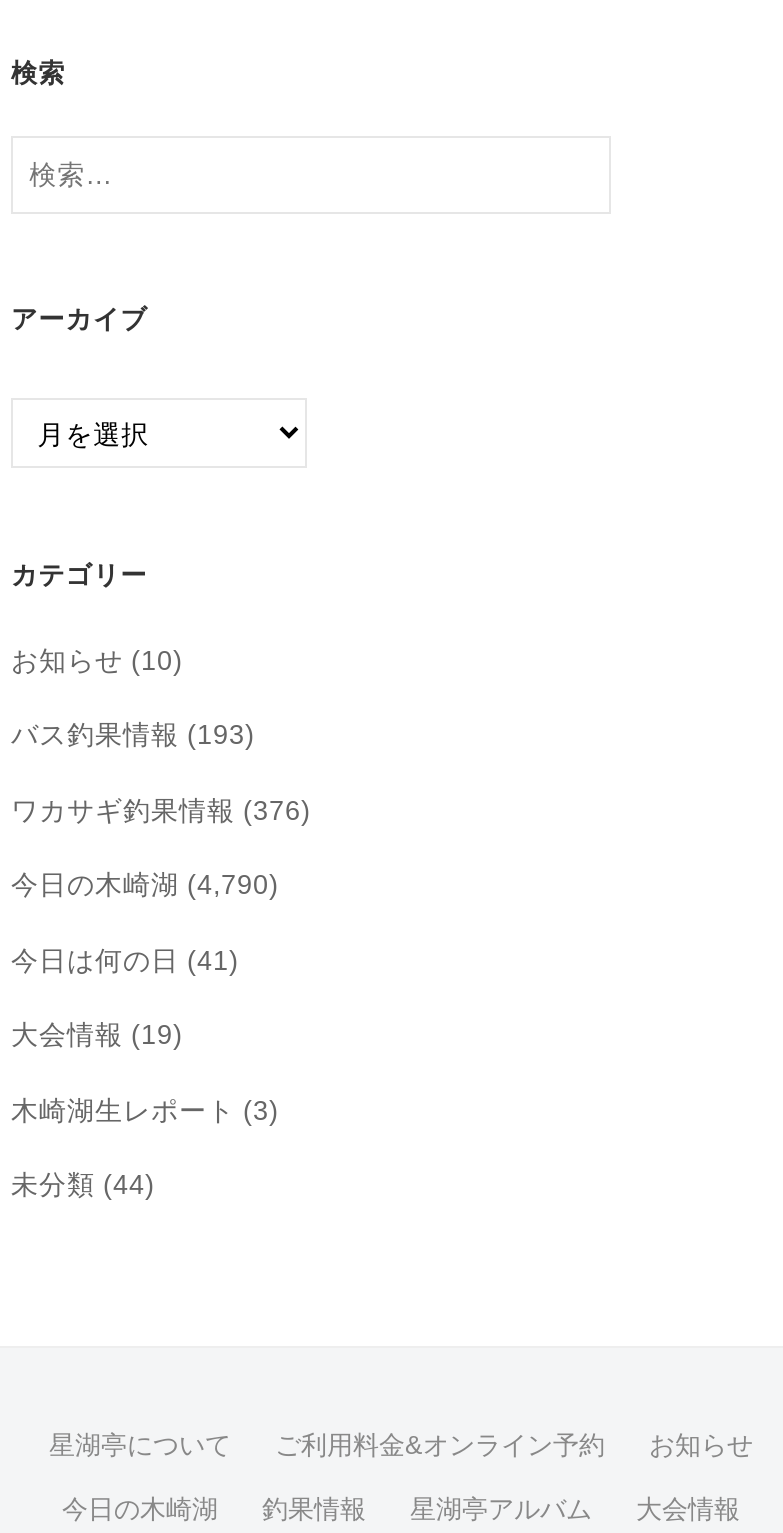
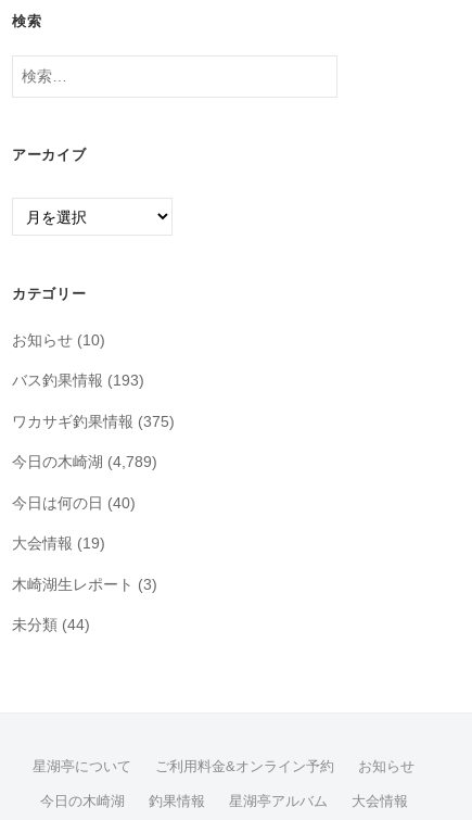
- ワカサギ釣果情報(376)
+ ワカサギ釣果情報(375)

- 今日の木崎湖(4,790)
+ 今日の木崎湖(4,789)

- 今日は何の日(41)
+ 今日は何の日(40)
